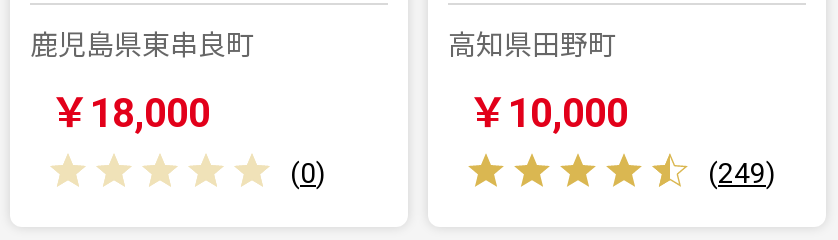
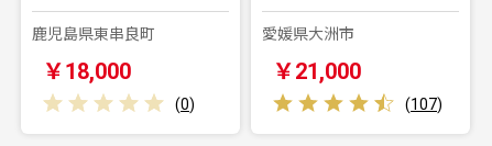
- 高知県田野町
+ 愛媛県大洲市

- ￥10,000
- (249)
+ ￥21,000
+ (107)
